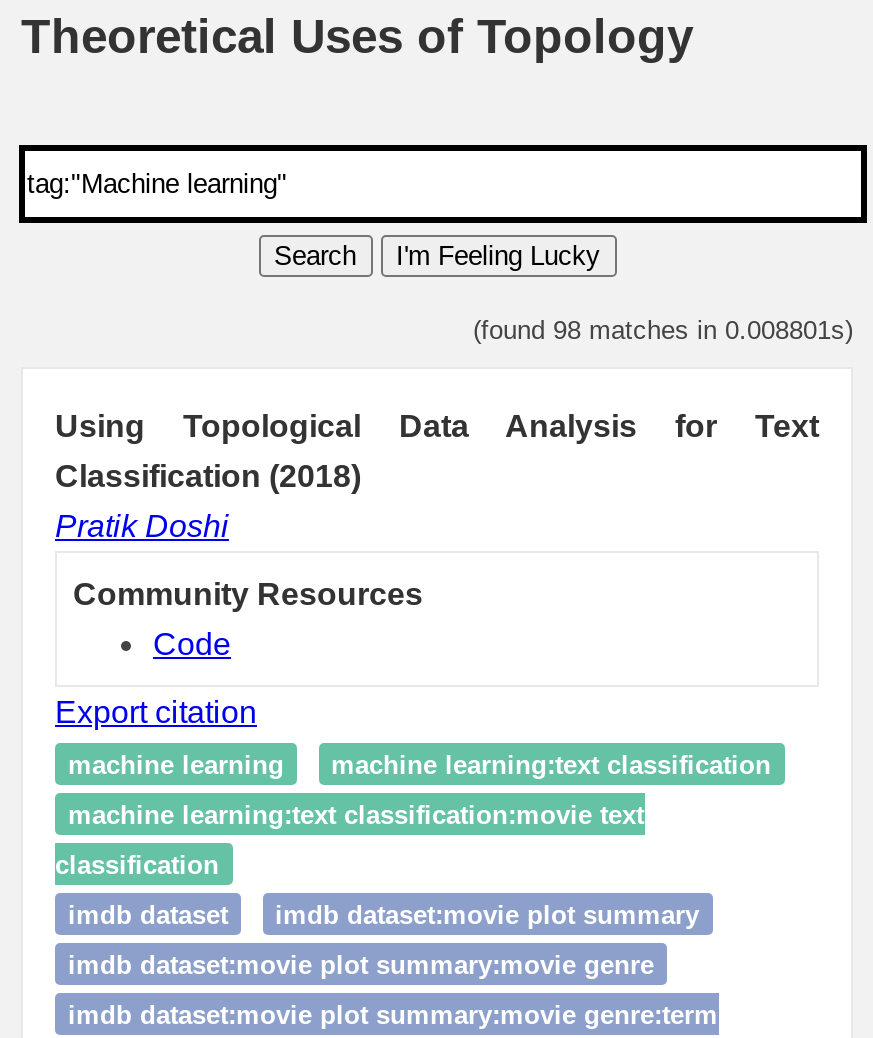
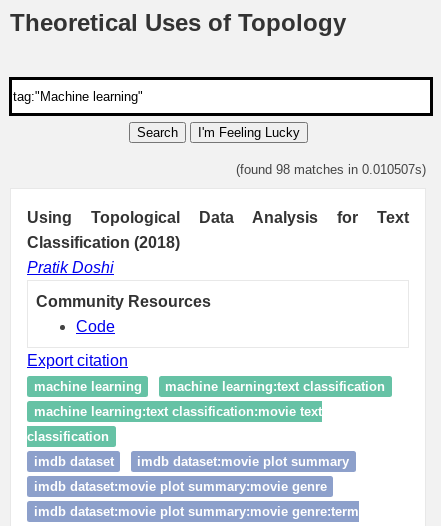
- (found 98 matches in 0.008801s)
+ (found 98 matches in 0.010507s)
